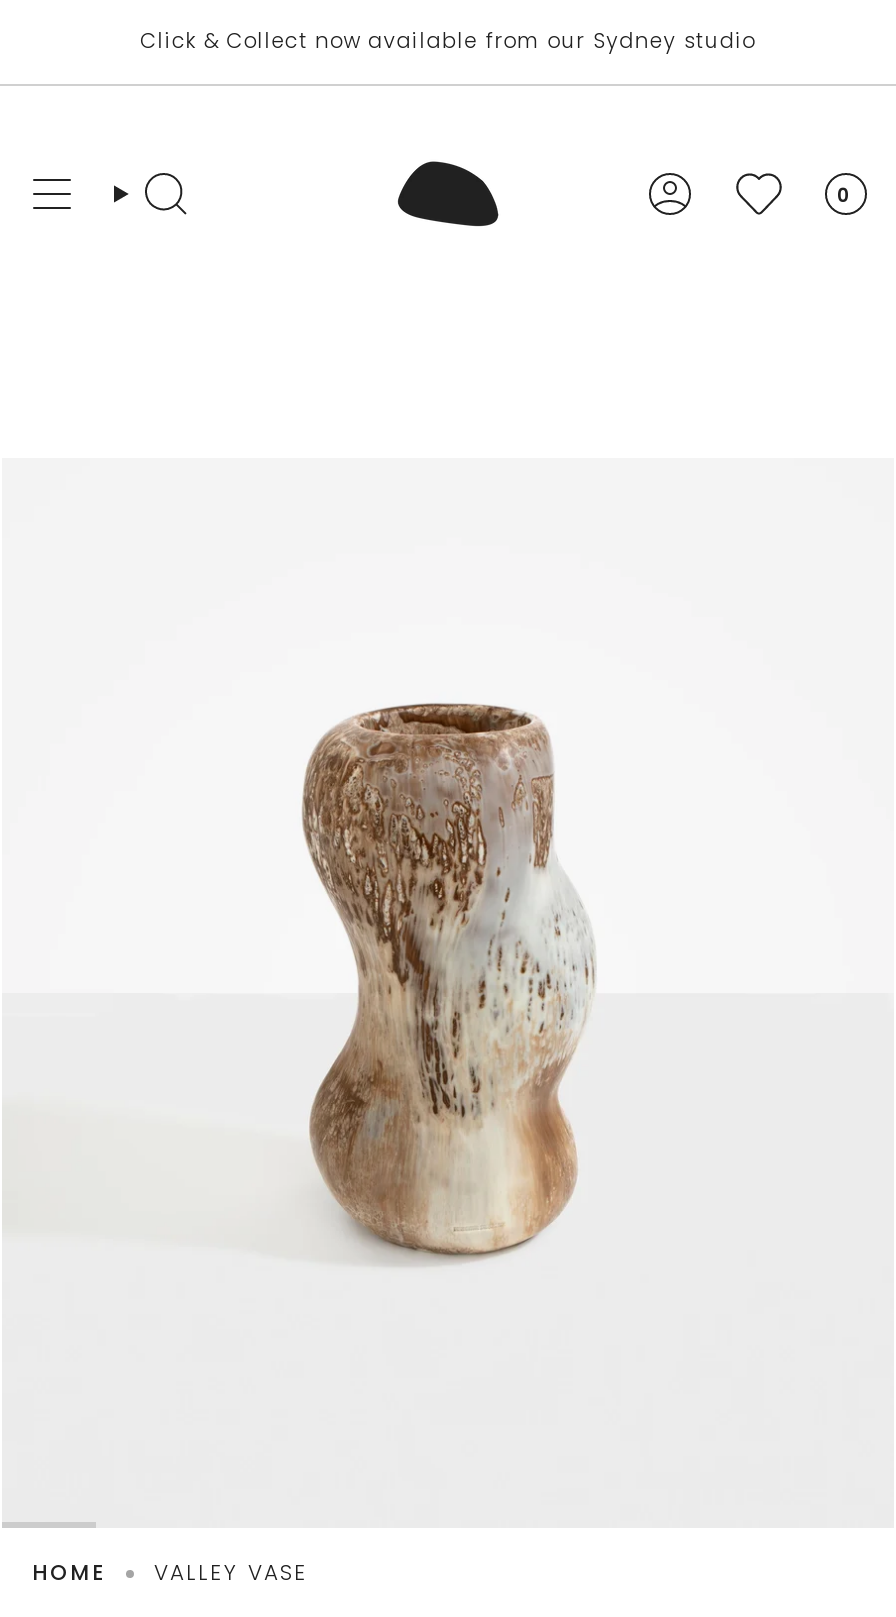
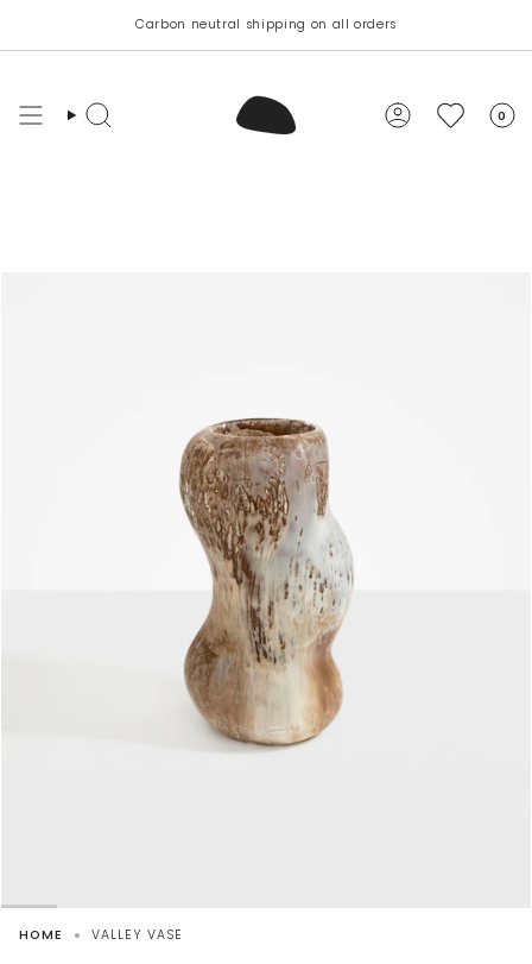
- Click & Collect now available from our Sydney studio
+ Carbon neutral shipping on all orders
